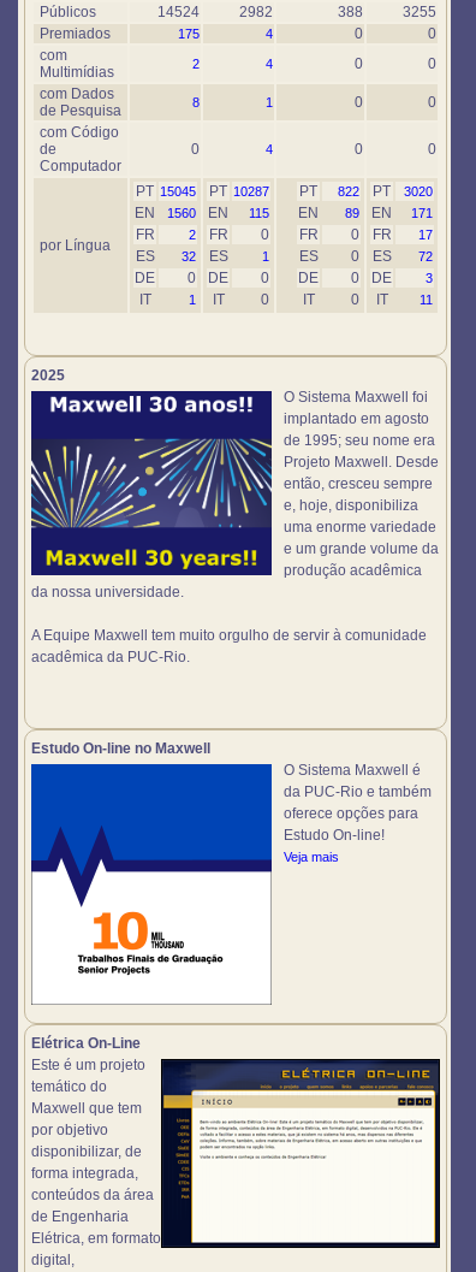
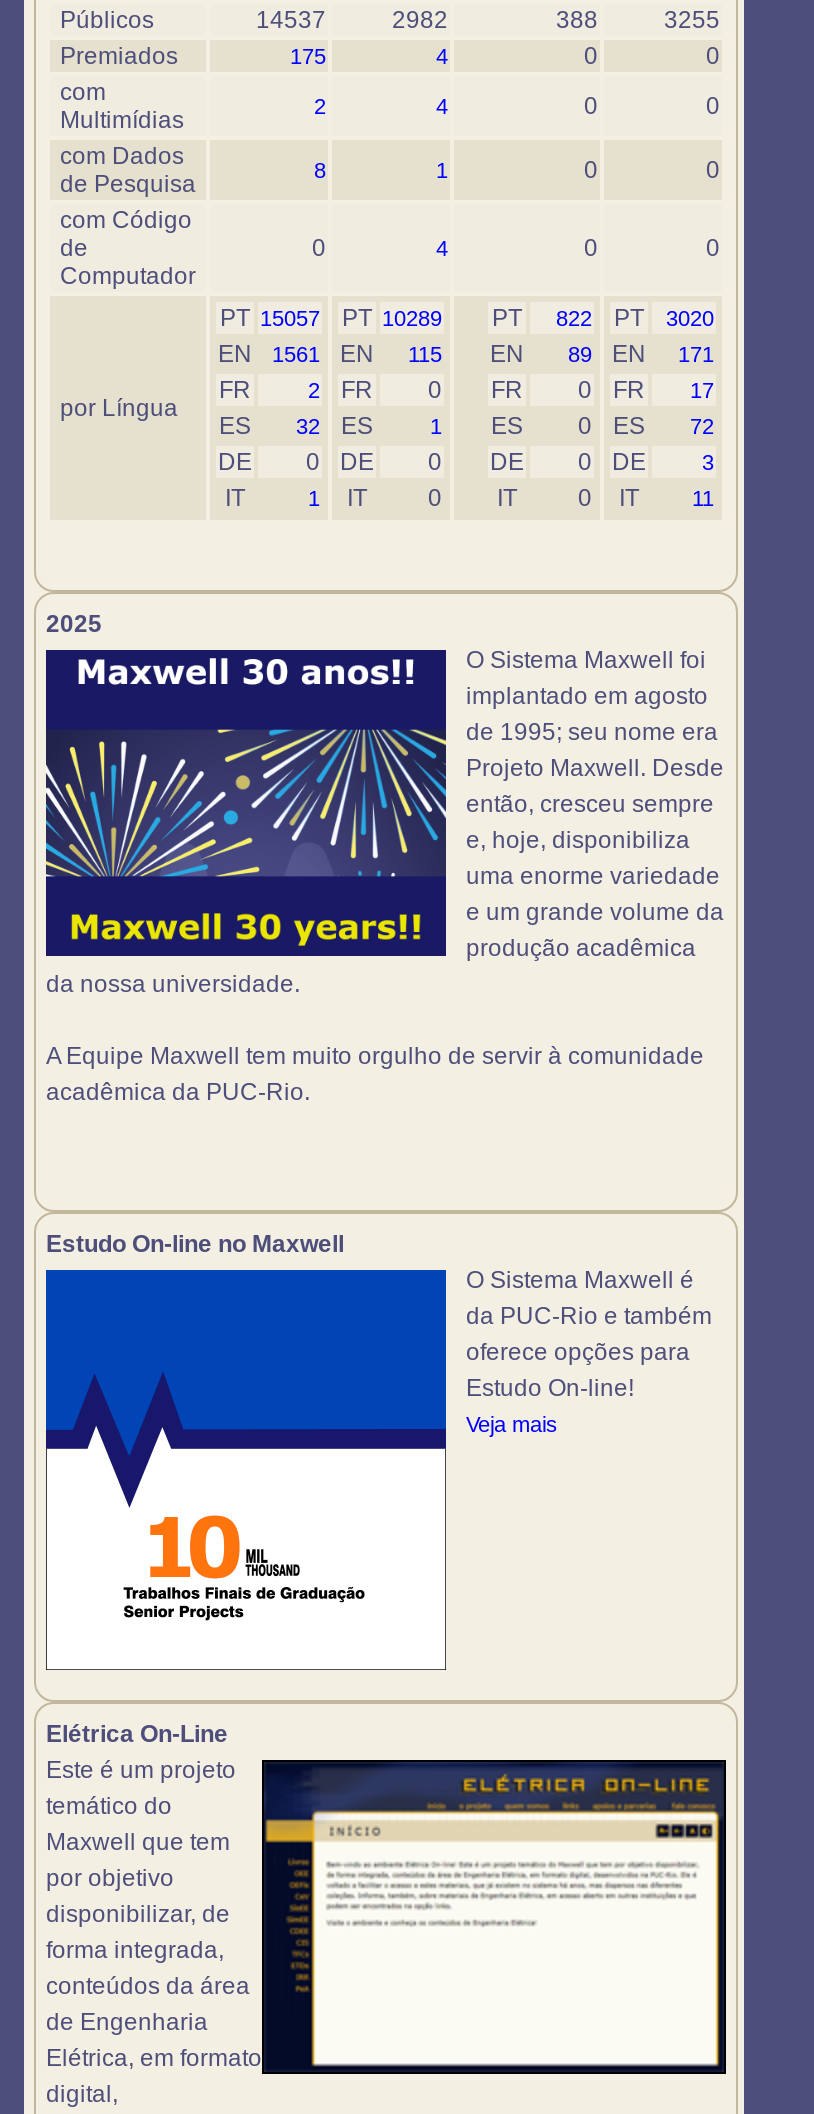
- 14524
+ 14537

- PT 15045
+ PT 15057

- PT 10287
+ PT 10289

- EN 1560 EN 115 EN 89 EN 171
+ EN 1561 EN 115 EN 89 EN 171
